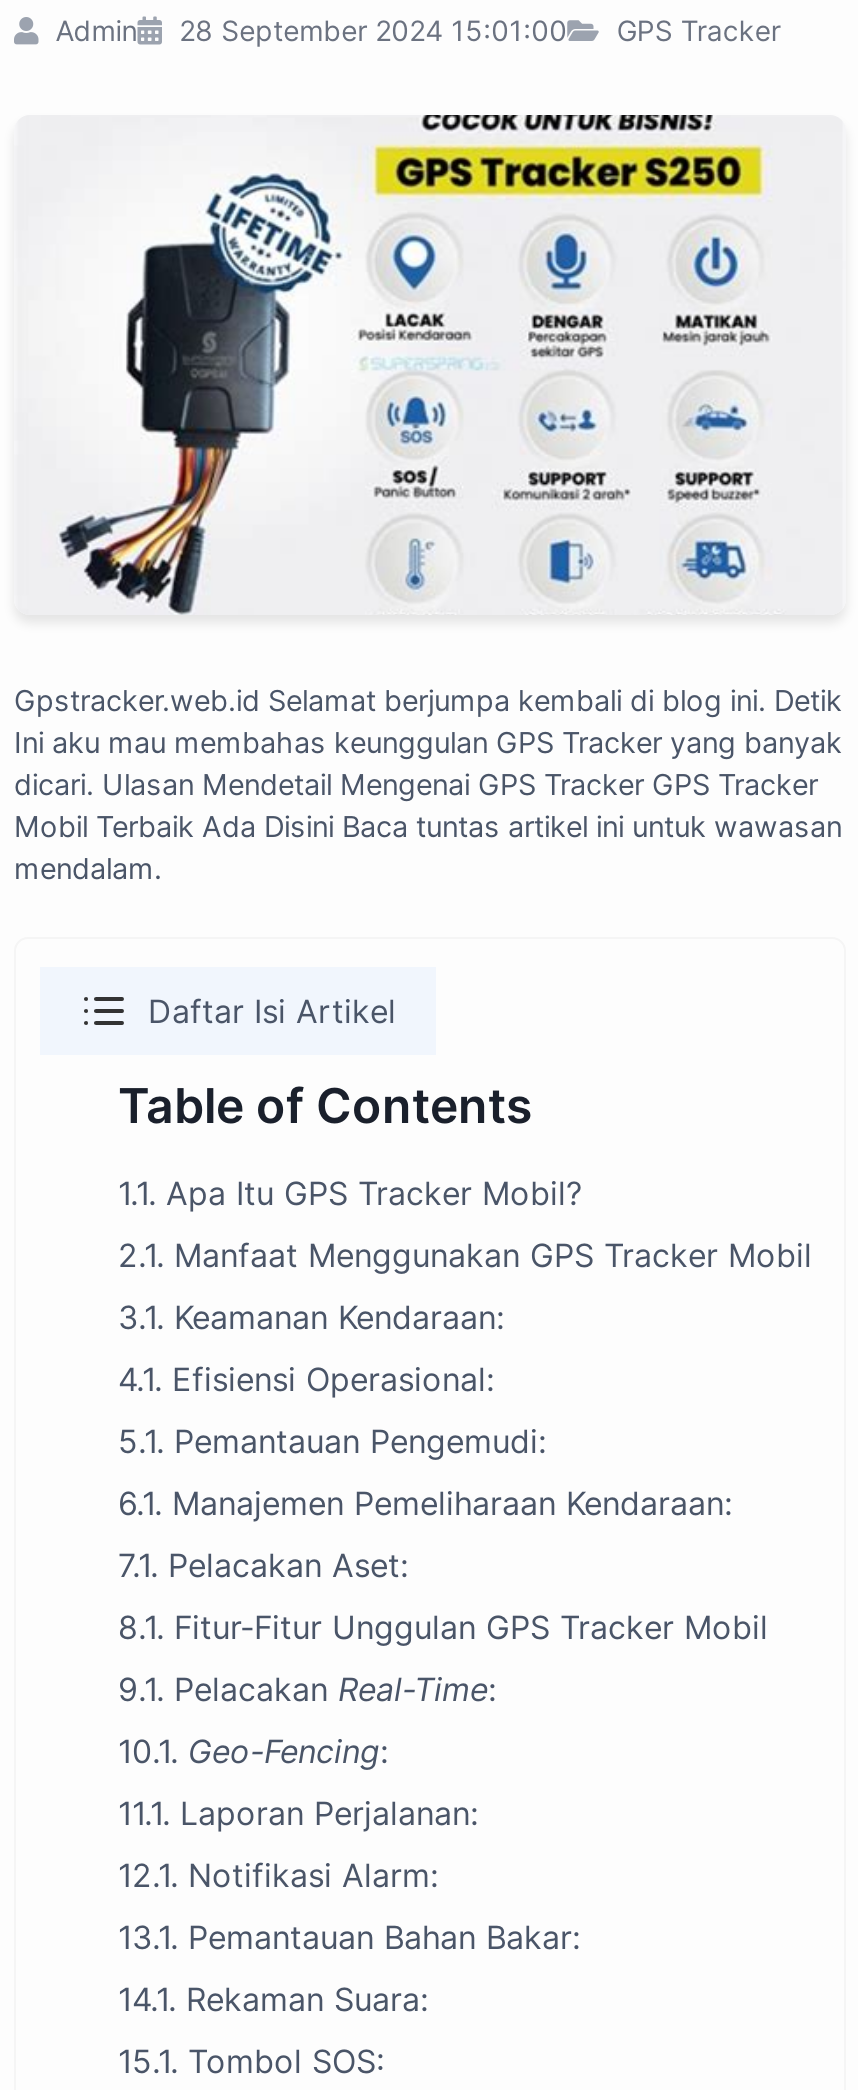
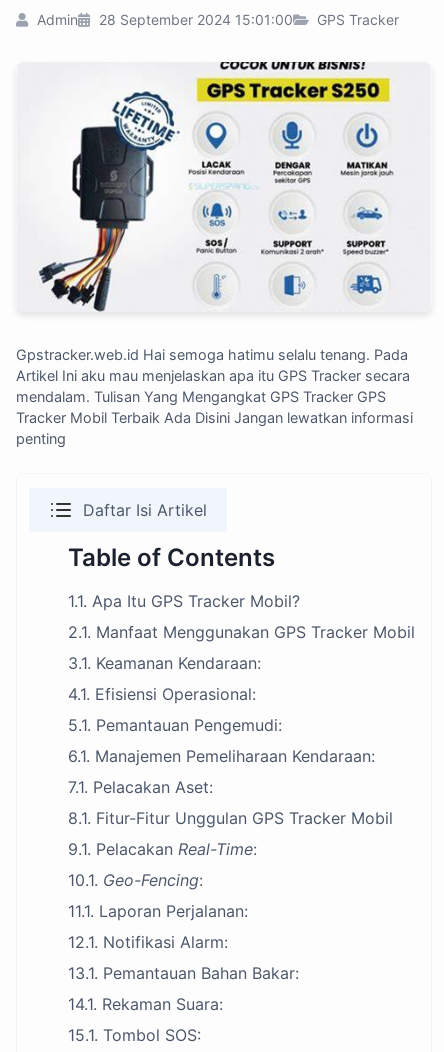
- Gpstracker.web.id Selamat berjumpa kembali di blog ini. Detik
- Ini aku mau membahas keunggulan GPS Tracker yang banyak
- dicari. Ulasan Mendetail Mengenai GPS Tracker GPS Tracker
- Mobil Terbaik Ada Disini Baca tuntas artikel ini untuk wawasan
- mendalam.
+ Gpstracker.web.id Hai semoga hatimu selalu tenang. Pada
+ Artikel Ini aku mau menjelaskan apa itu GPS Tracker secara
+ mendalam. Tulisan Yang Mengangkat GPS Tracker GPS
+ Tracker Mobil Terbaik Ada Disini Jangan lewatkan informasi
+ penting
